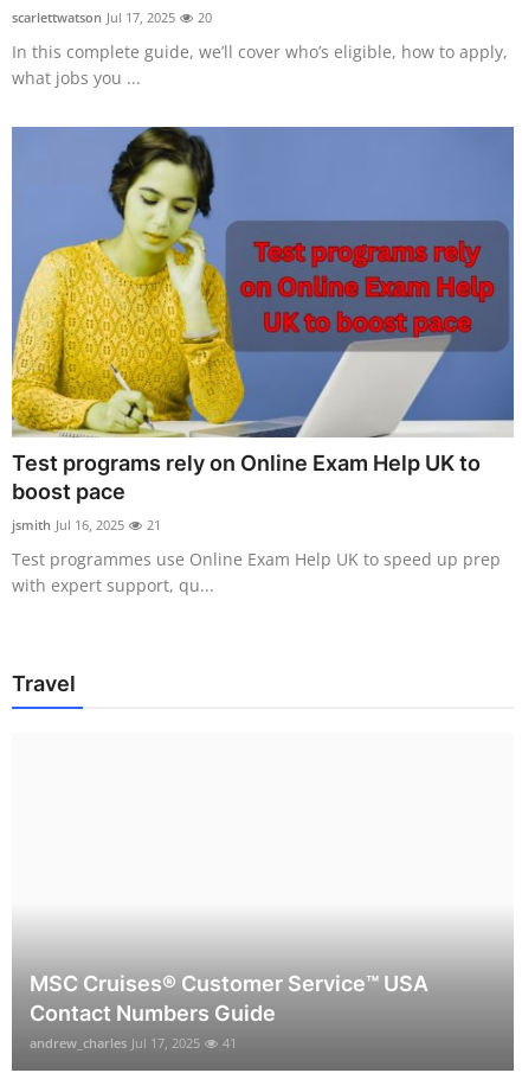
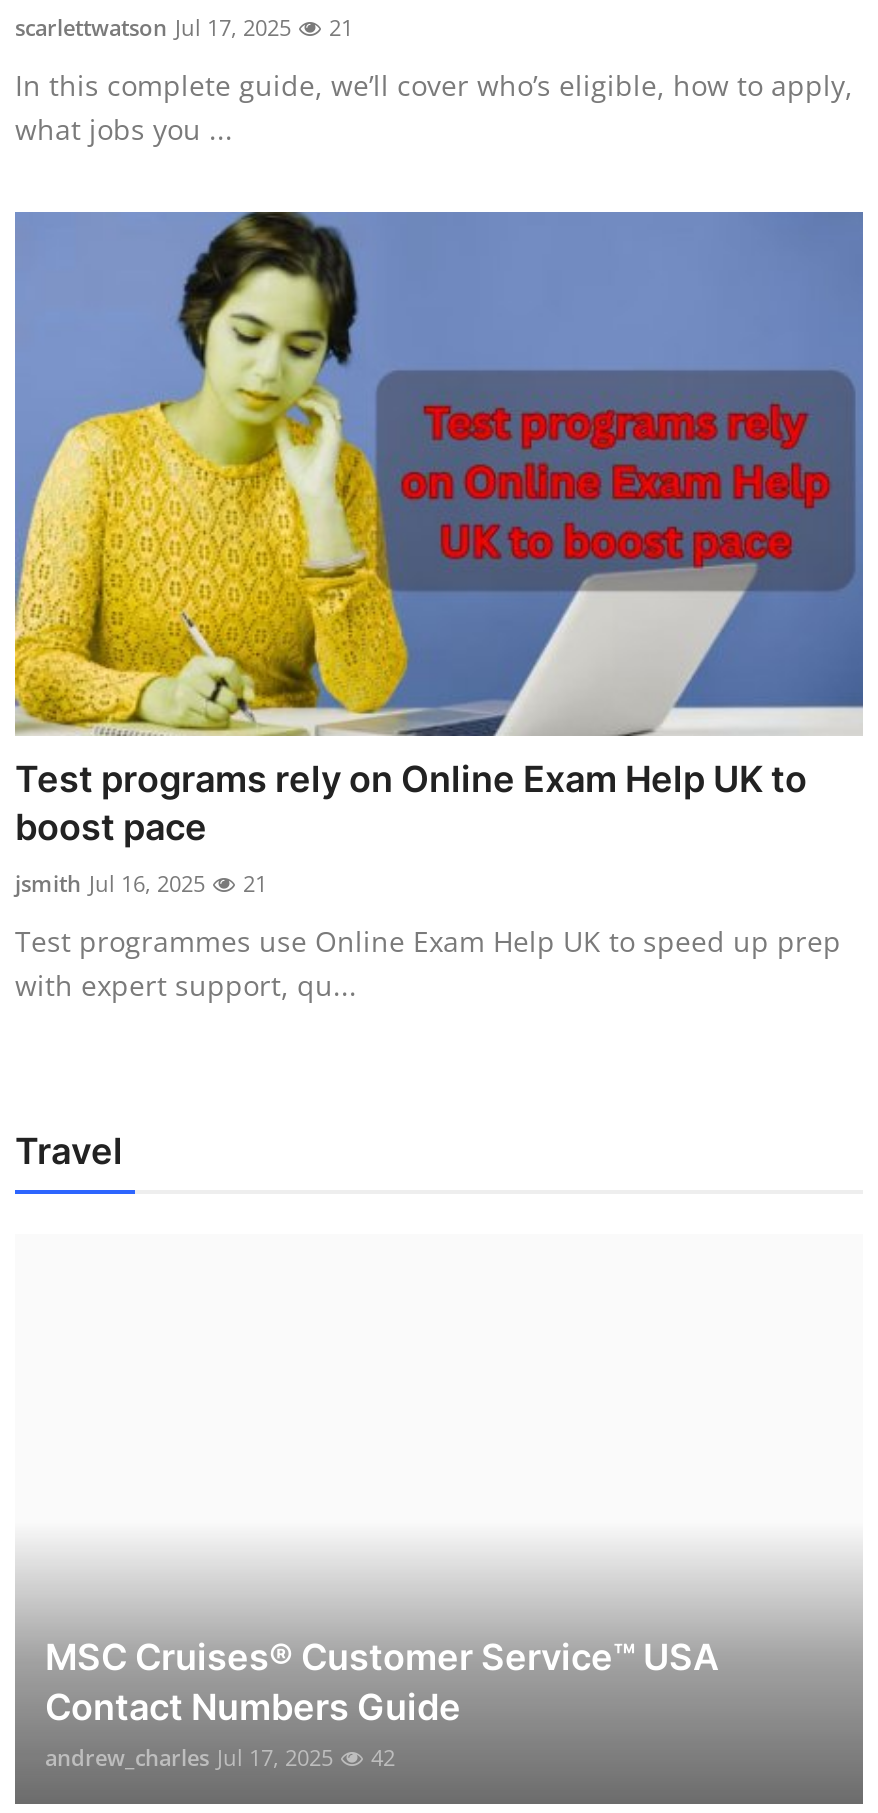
- scarlettwatson Jul 17, 2025 20
+ scarlettwatson Jul 17, 2025 21

- andrew_charles Jul 17, 2025 41
+ andrew_charles Jul 17, 2025 42
